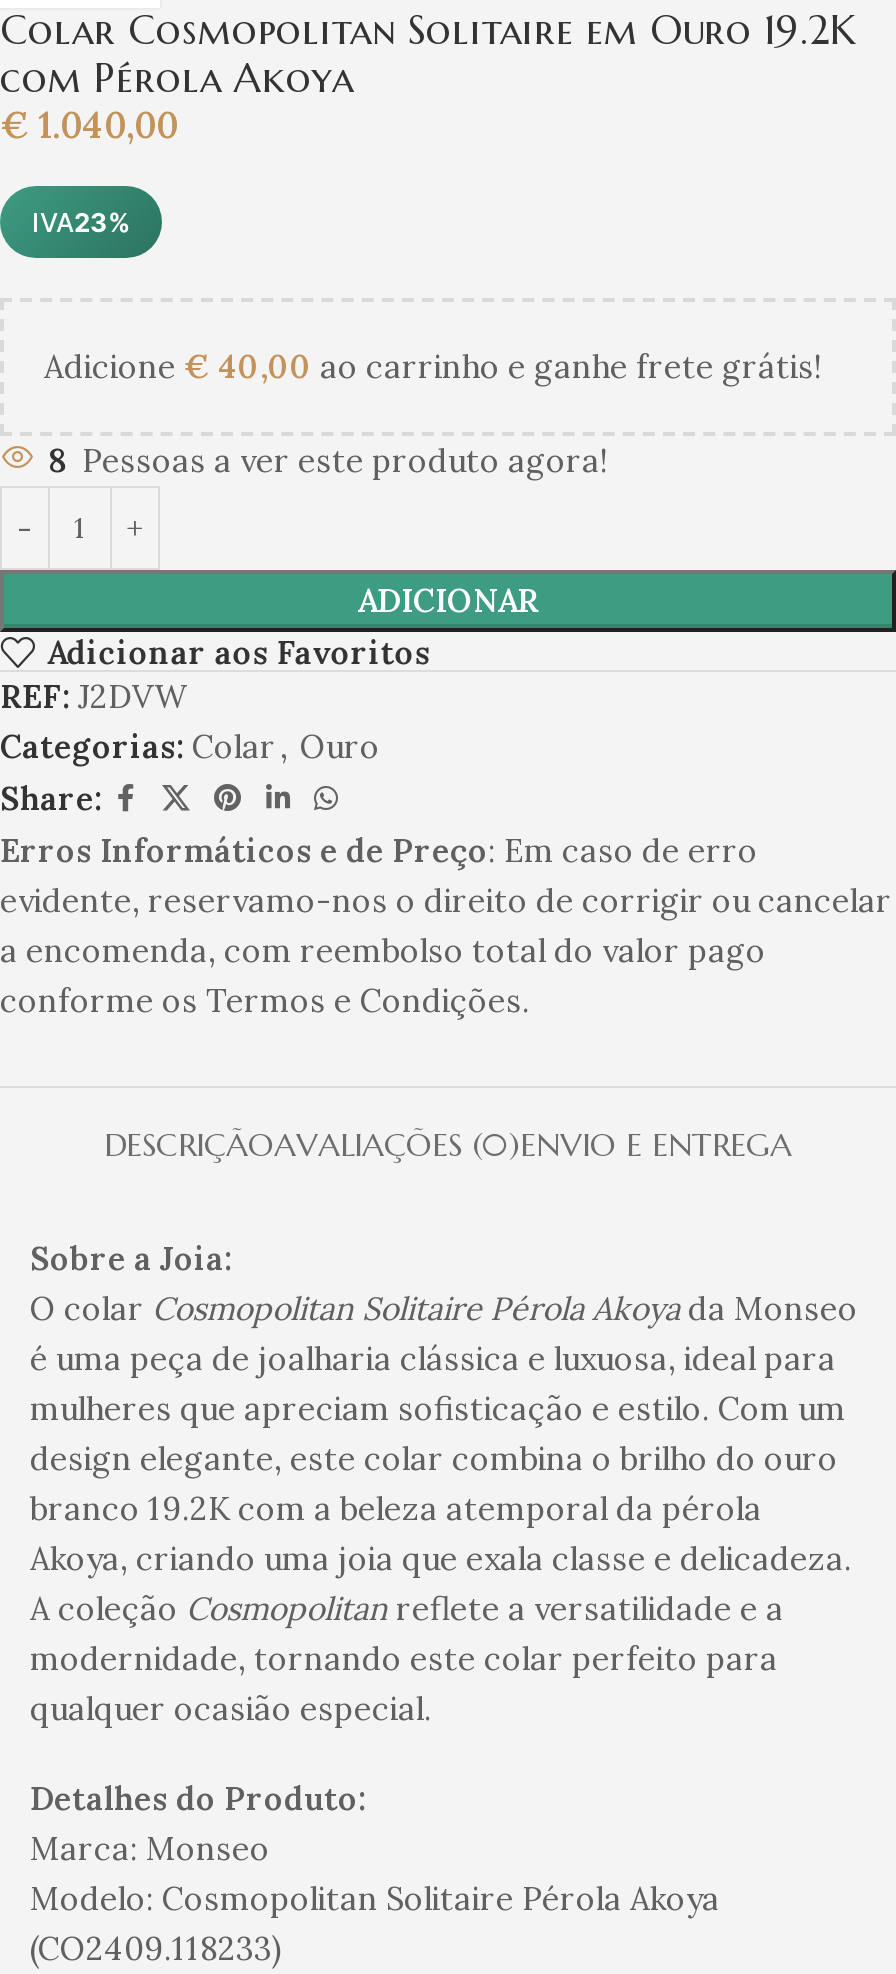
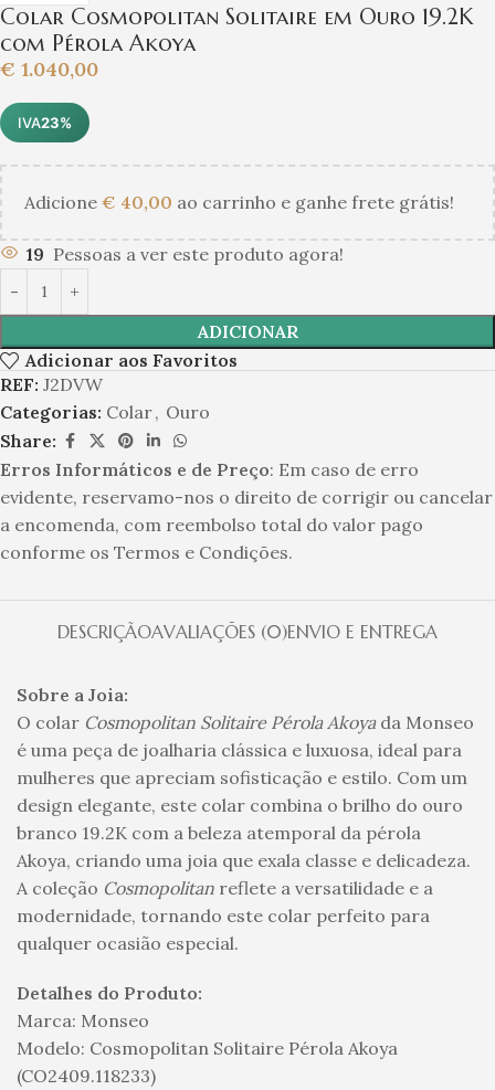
- 8 Pessoas a ver este produto agora!
+ 19 Pessoas a ver este produto agora!
